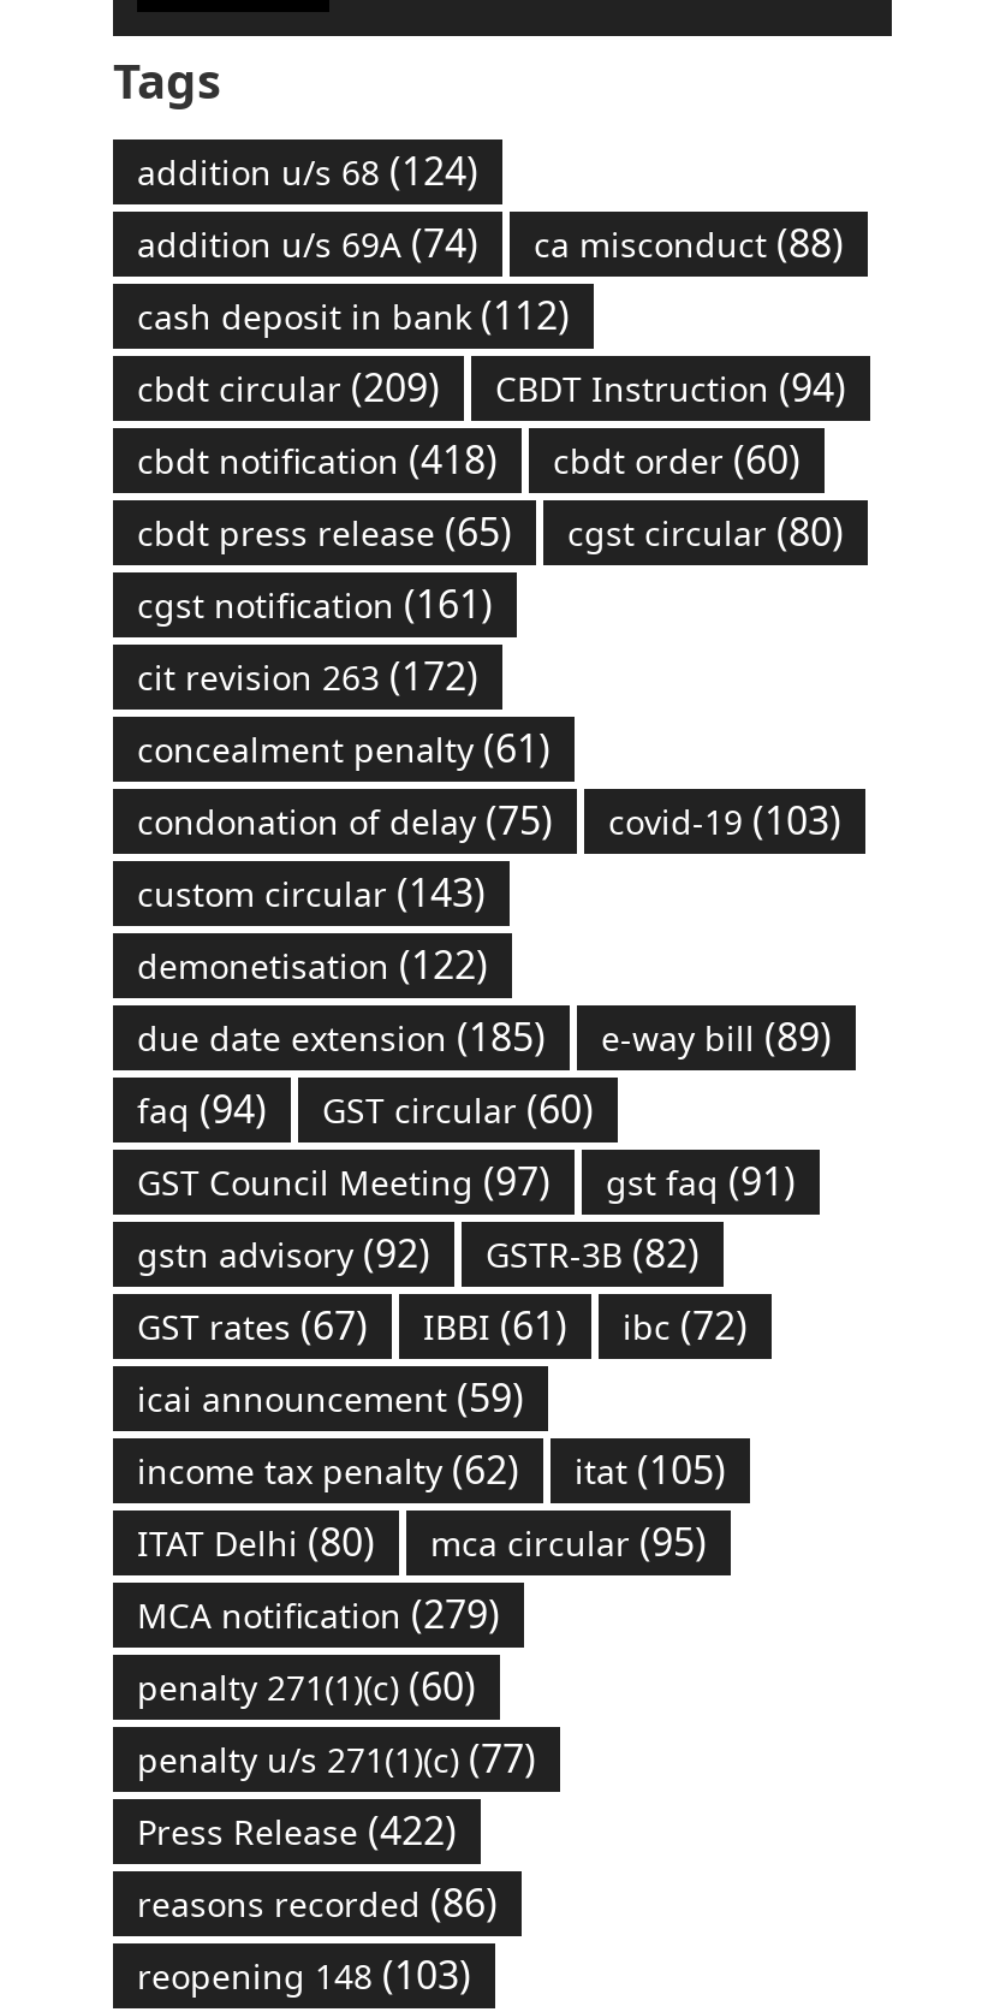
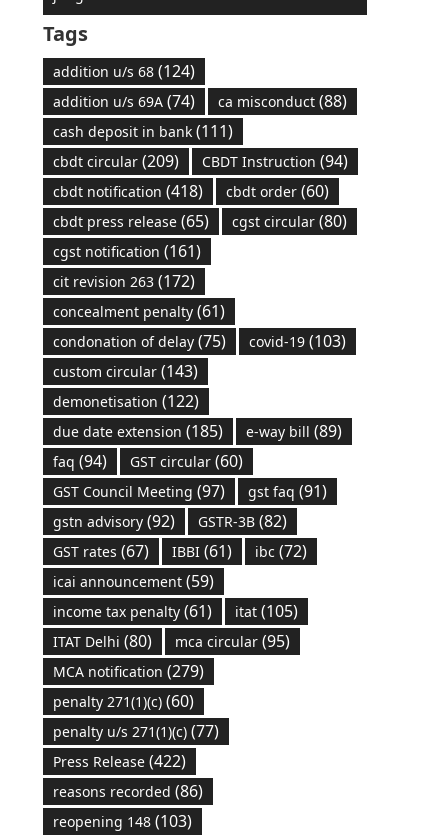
- cash deposit in bank (112)
+ cash deposit in bank (111)

- income tax penalty (62)
+ income tax penalty (61)
